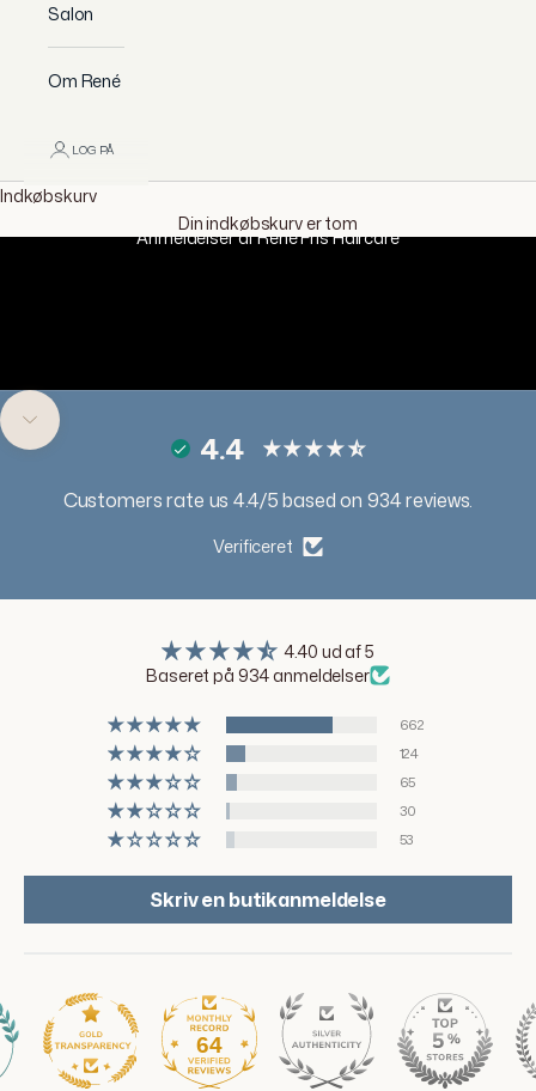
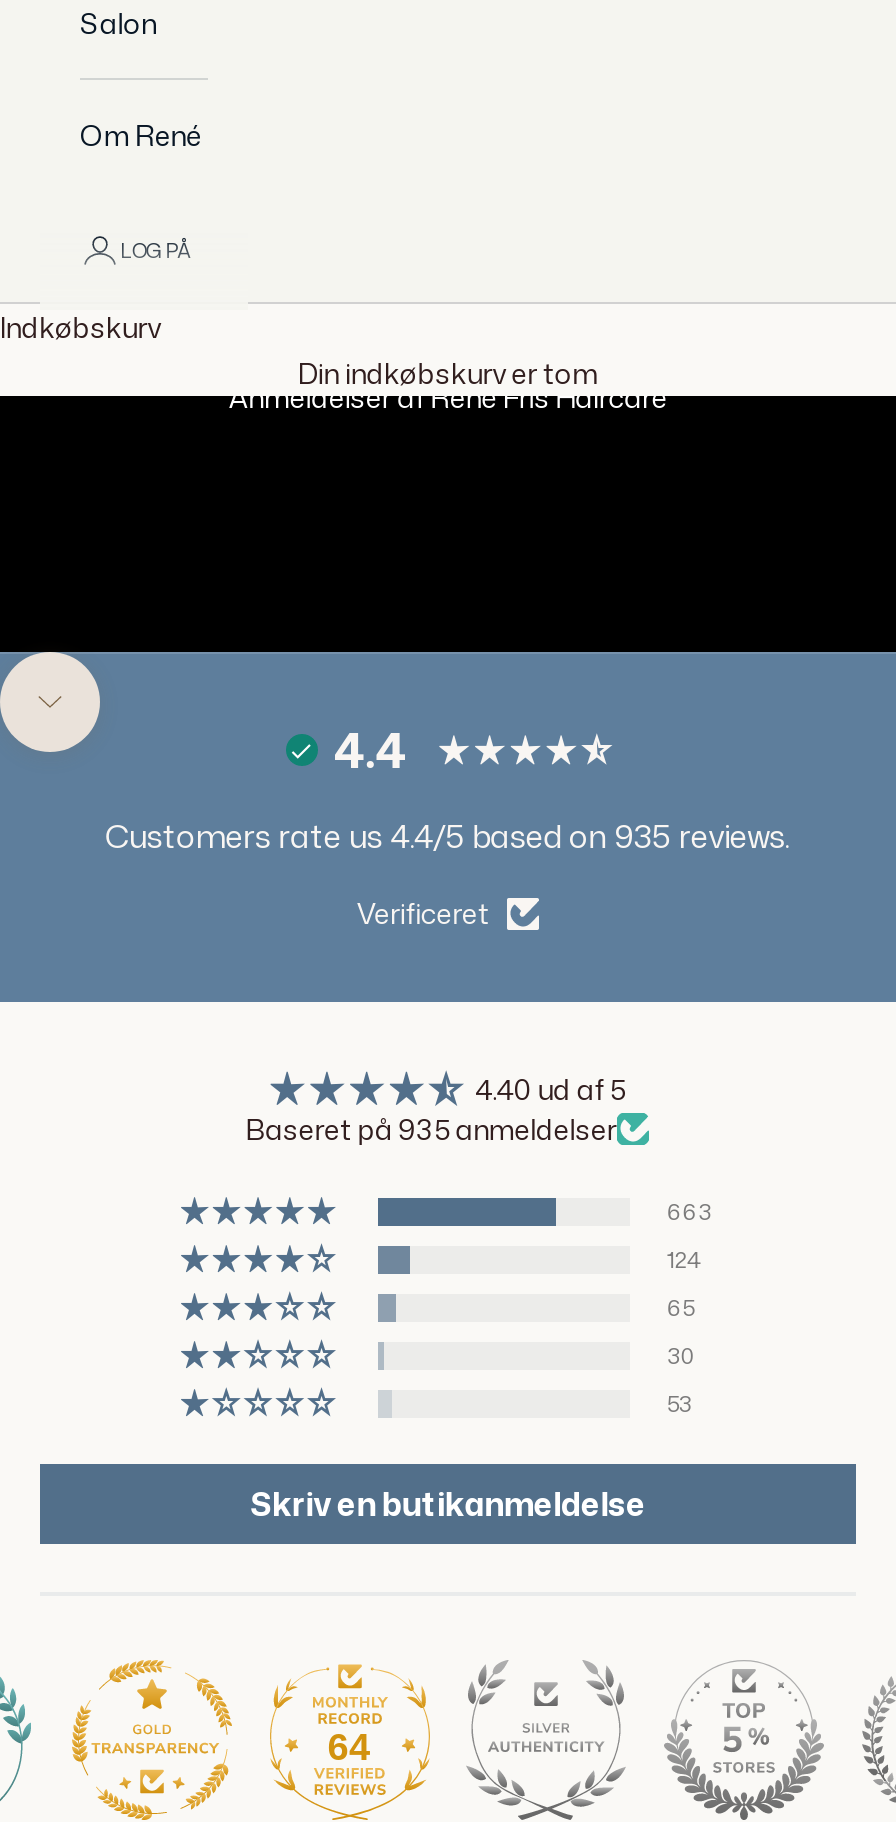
- Customers rate us 4.4/5 based on 934 reviews.
+ Customers rate us 4.4/5 based on 935 reviews.

- Baseret på 934 anmeldelser
+ Baseret på 935 anmeldelser

- 662
+ 663
